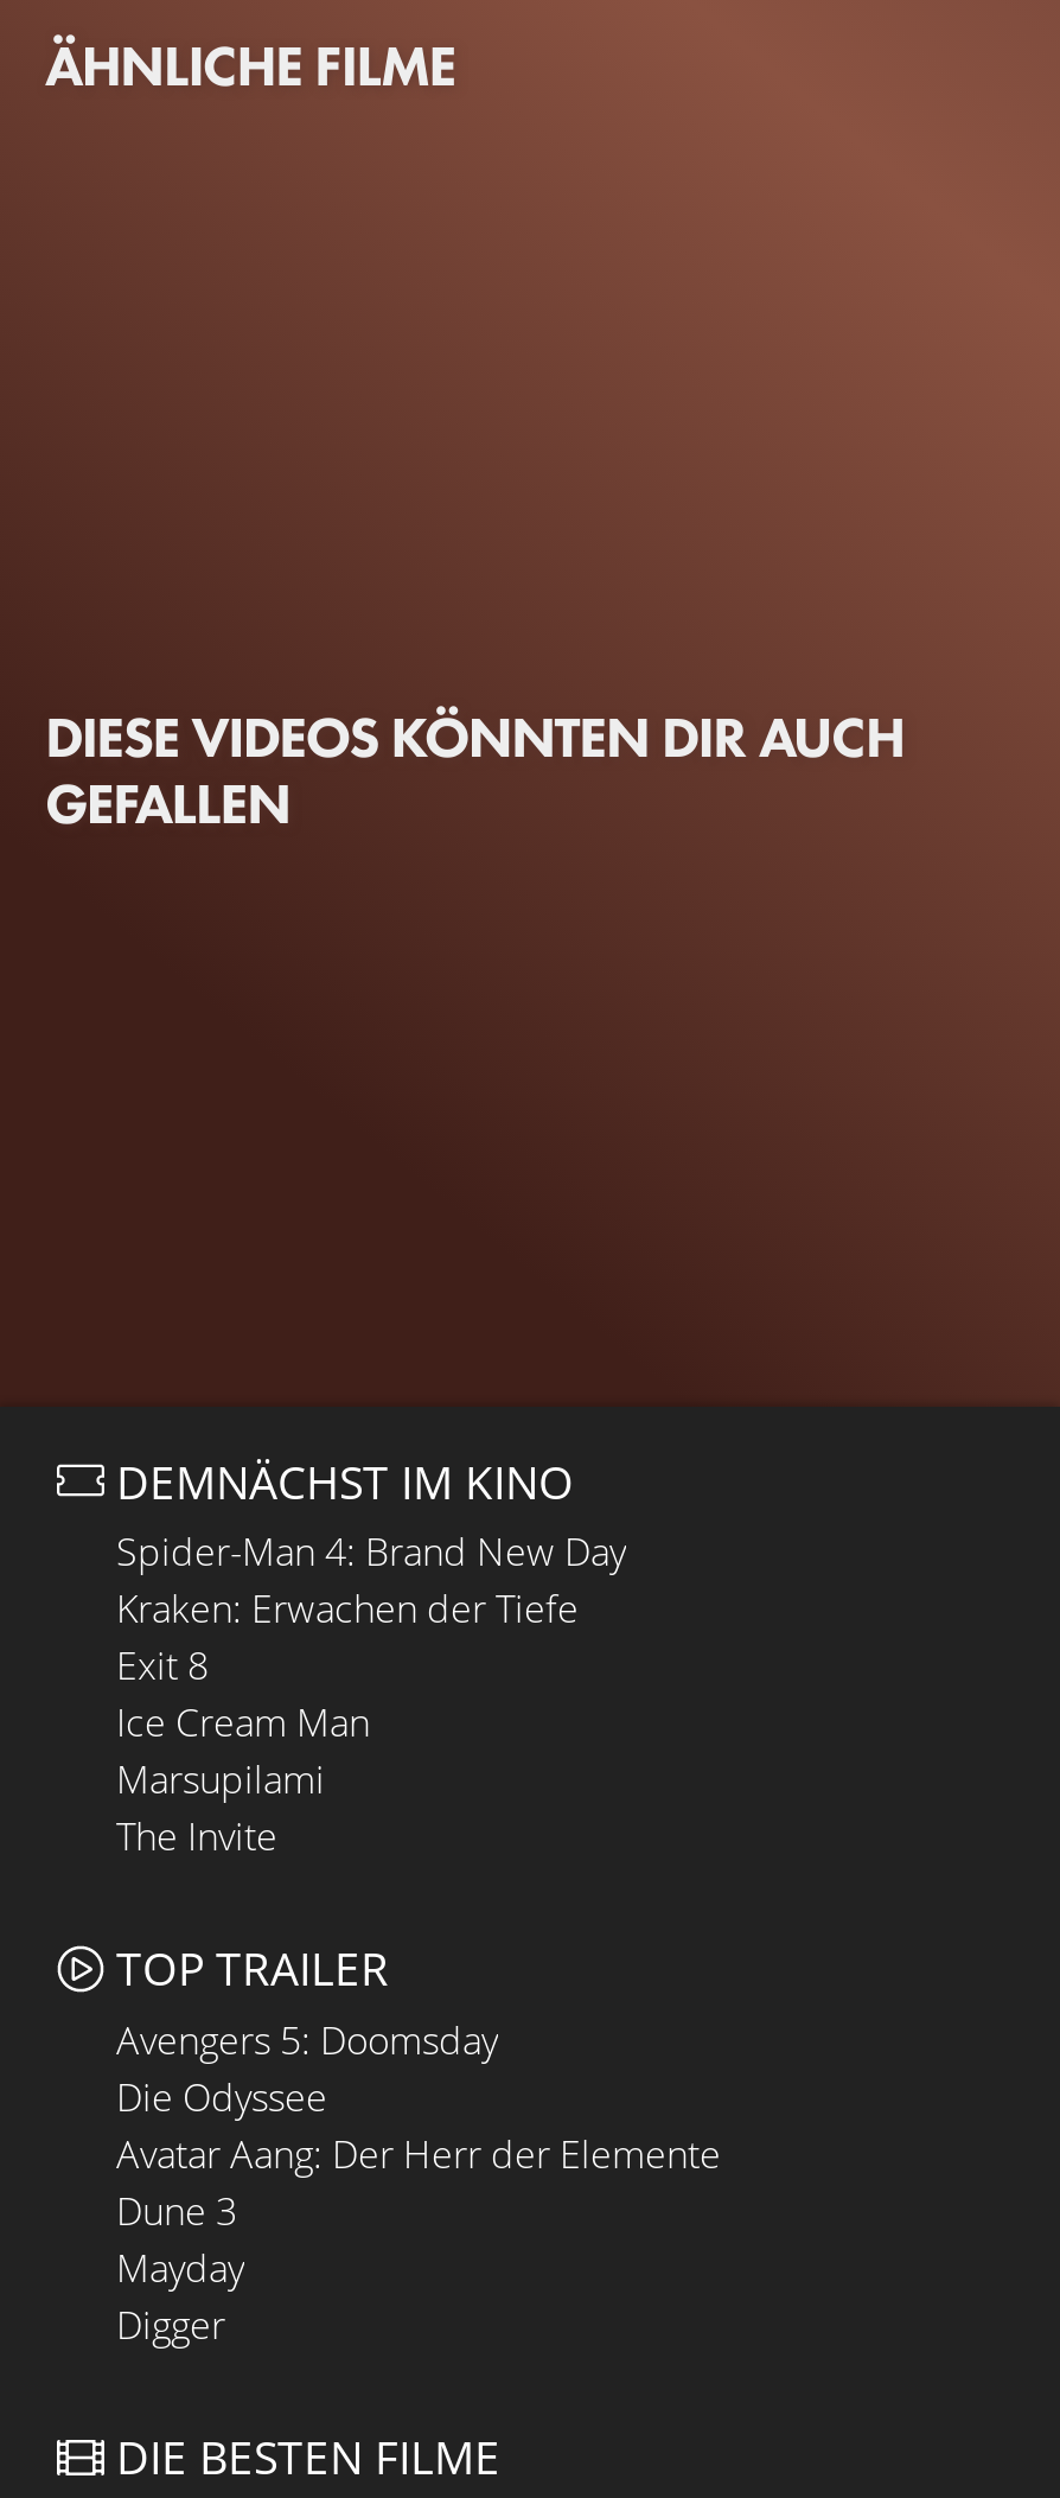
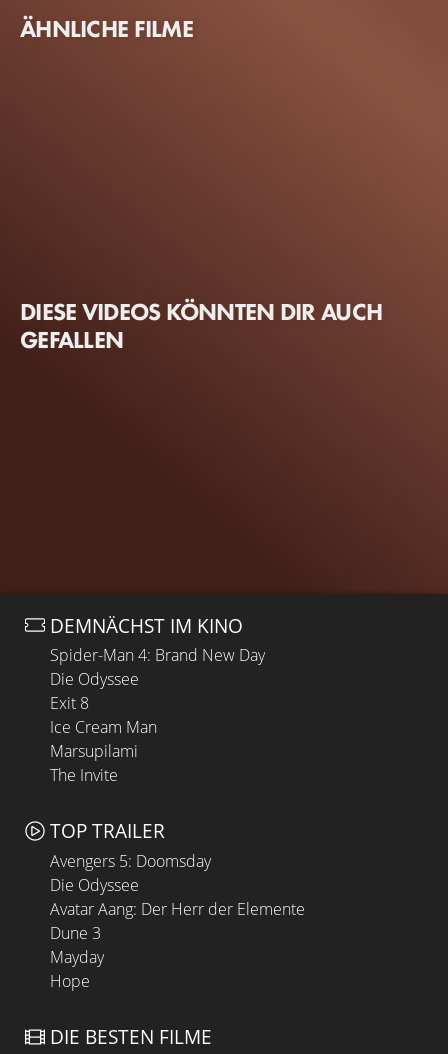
- Kraken: Erwachen der Tiefe
+ Die Odyssee

- Digger
+ Hope
